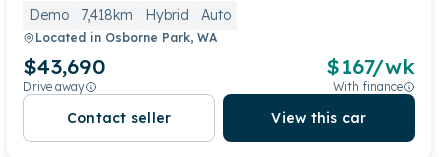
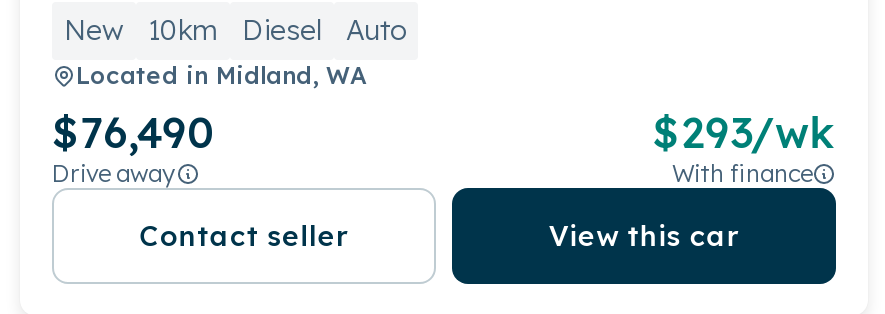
- Demo
- 7,418km
- Hybrid
+ New
+ 10km
+ Diesel

- Located in Osborne Park, WA
- $43,690
+ Located in Midland, WA
+ $76,490

- $167/wk
+ $293/wk
